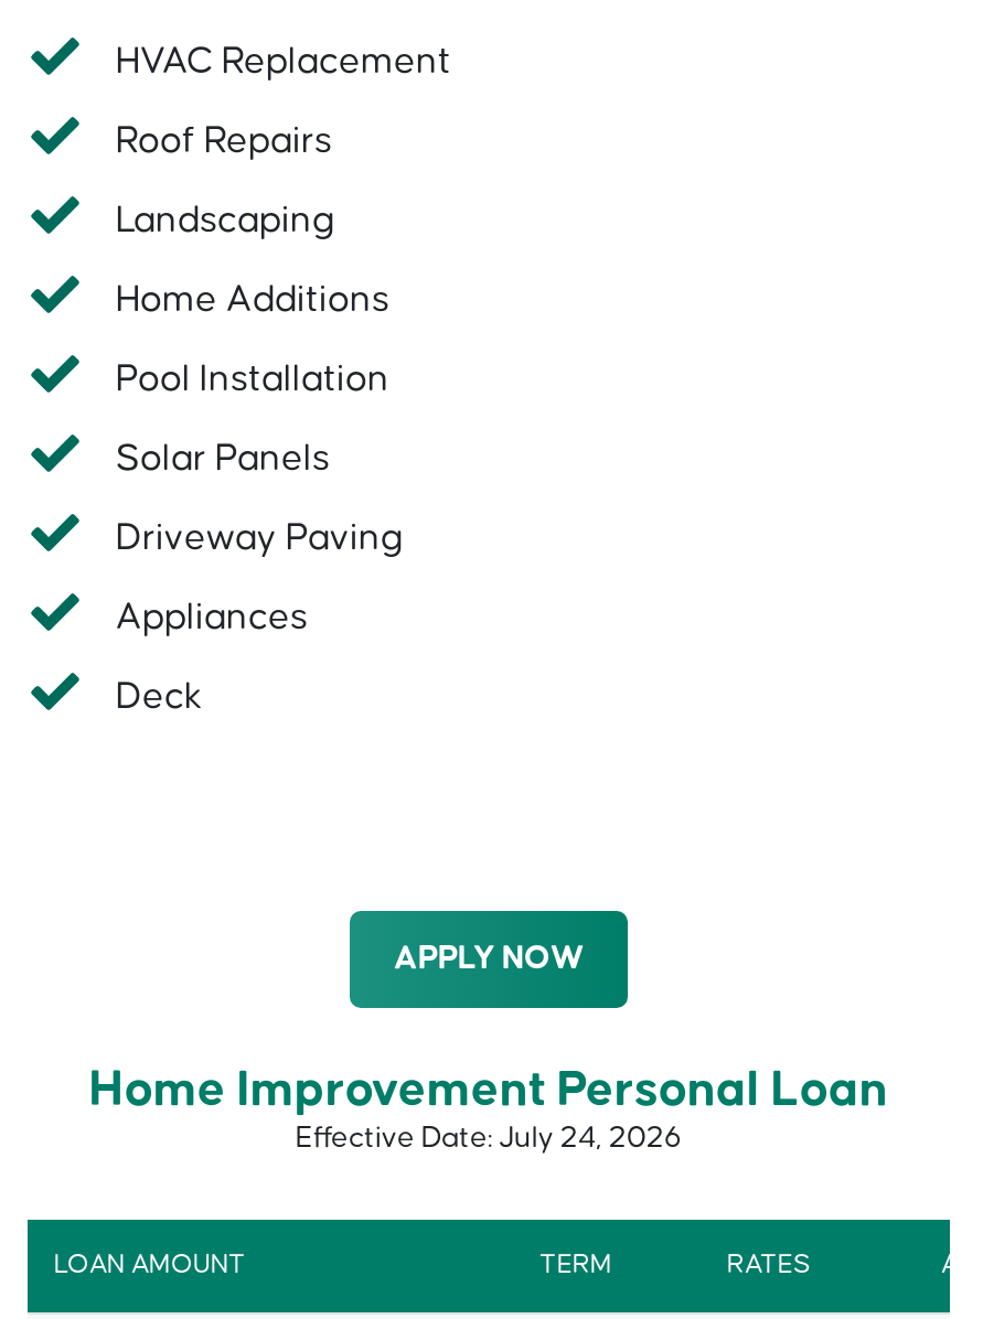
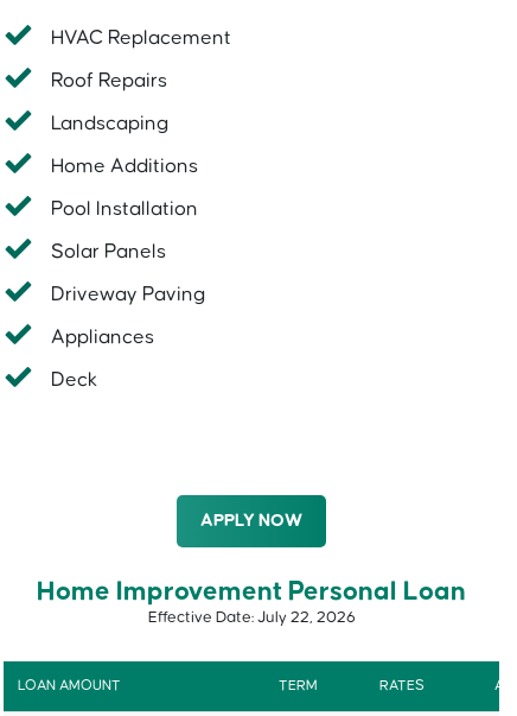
- Effective Date: July 24, 2026
+ Effective Date: July 22, 2026
